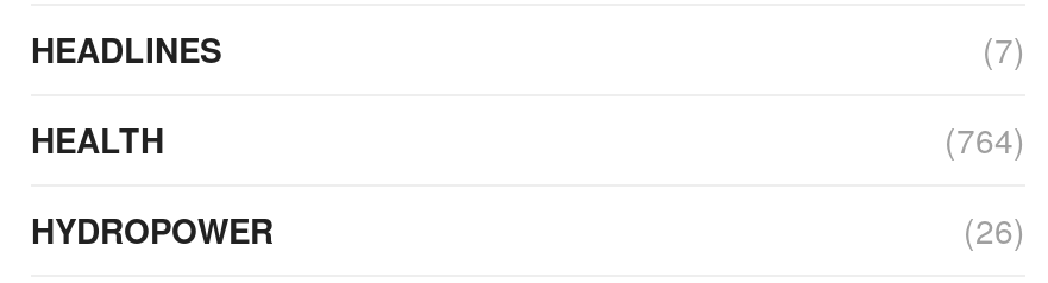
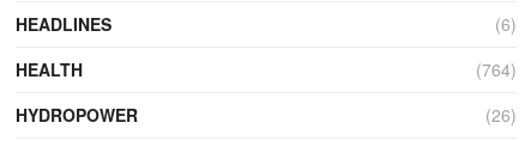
- (7)
+ (6)
